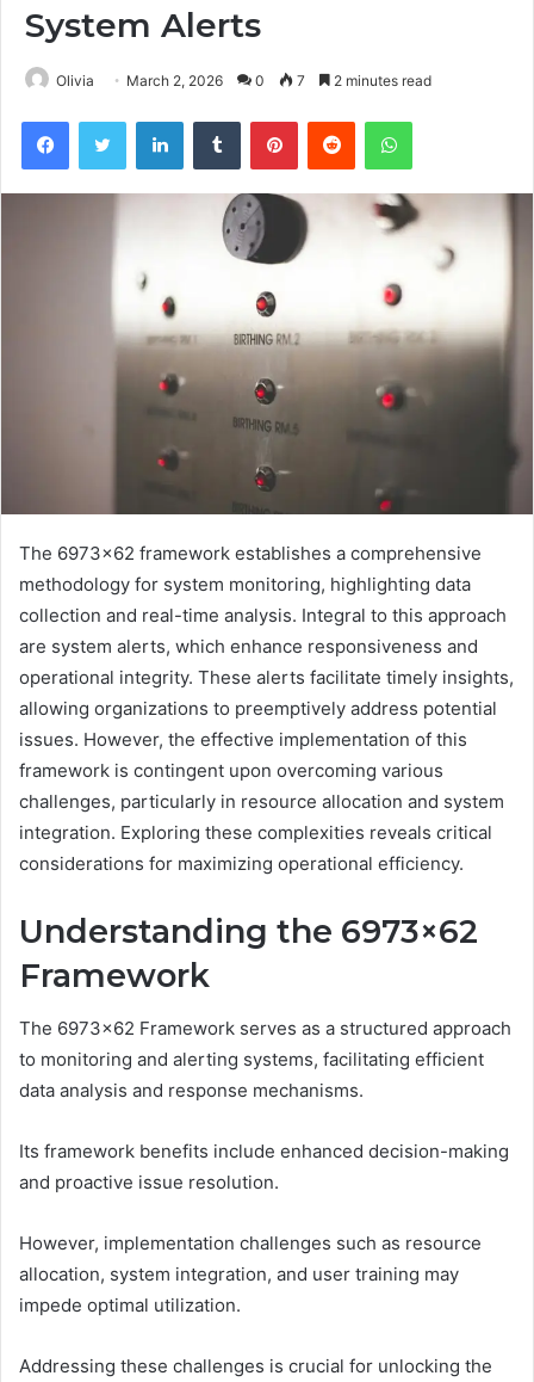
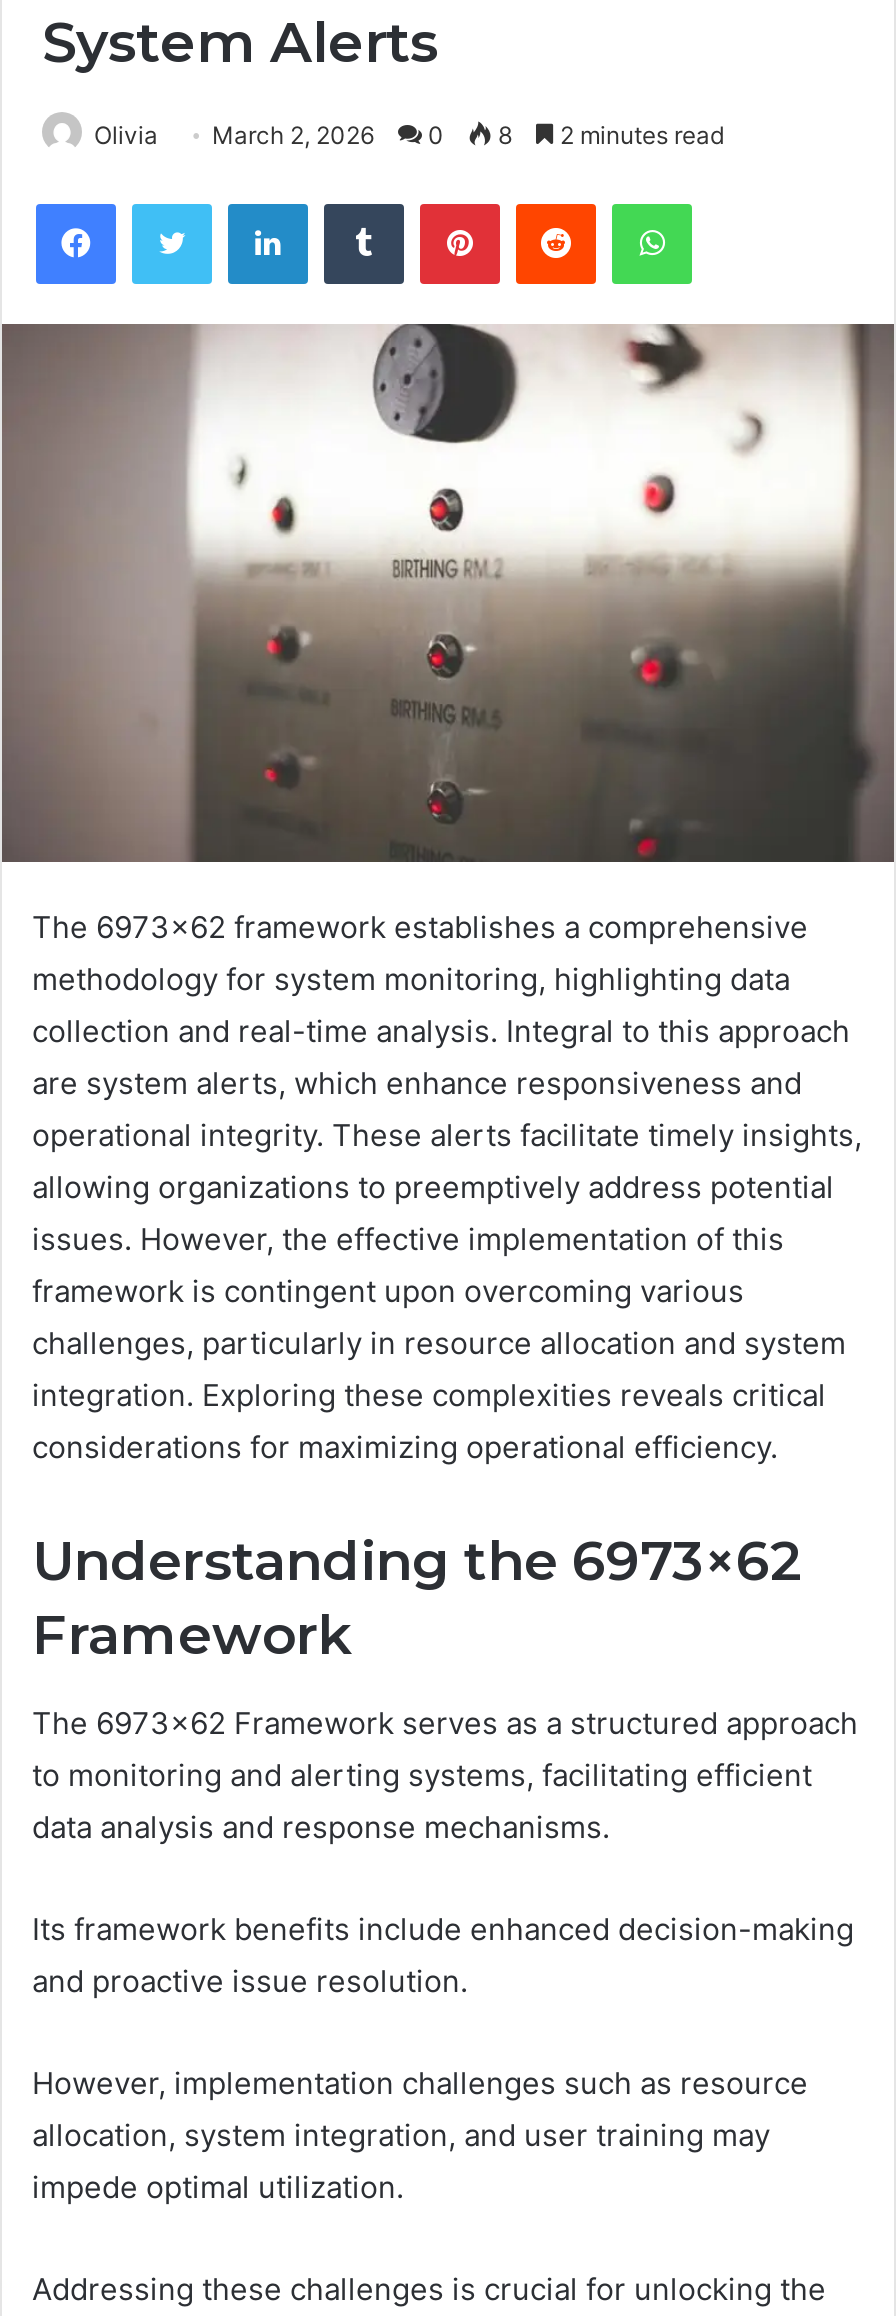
- Olivia March 2, 2026 0 7 2 minutes read
+ Olivia March 2, 2026 0 8 2 minutes read
